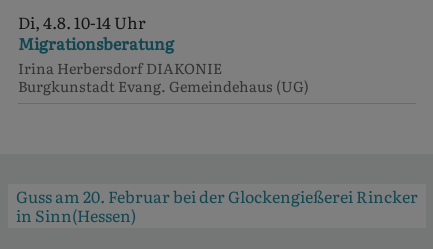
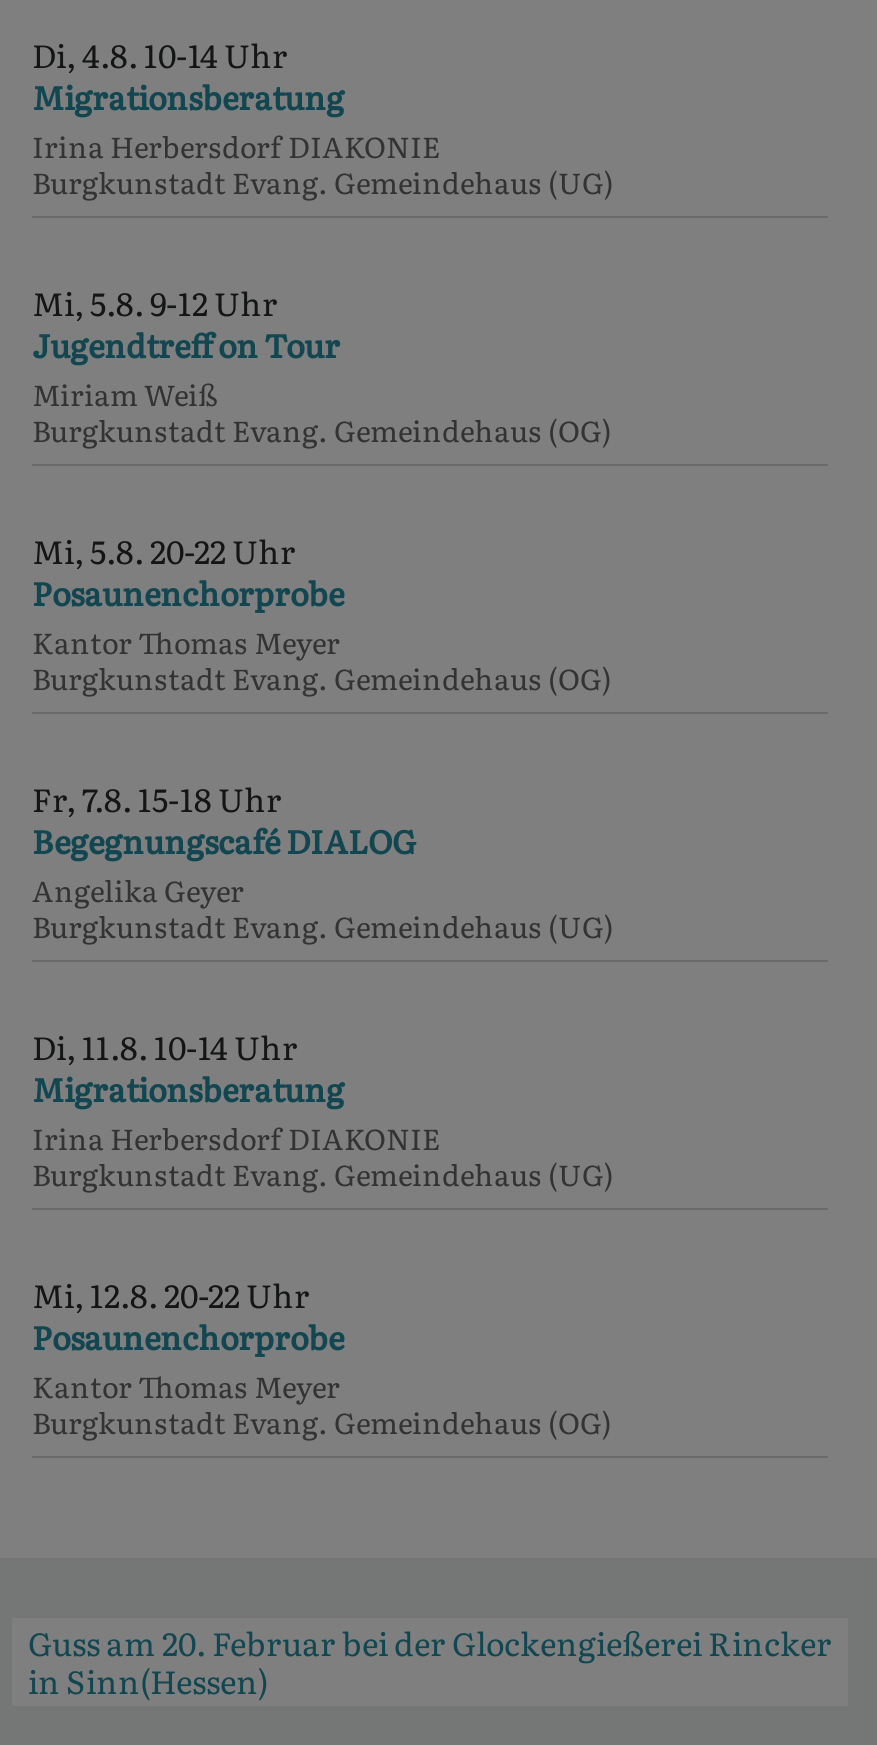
+ Mi, 5.8. 9-12 Uhr
+ Jugendtreff on Tour
+ Miriam Weiß
+ Burgkunstadt Evang. Gemeindehaus (OG)
+ Mi, 5.8. 20-22 Uhr
+ Posaunenchorprobe
+ Kantor Thomas Meyer
+ Burgkunstadt Evang. Gemeindehaus (OG)
+ Fr, 7.8. 15-18 Uhr
+ Begegnungscafé DIALOG
+ Angelika Geyer
+ Burgkunstadt Evang. Gemeindehaus (UG)
+ Di, 11.8. 10-14 Uhr
+ Migrationsberatung
+ Irina Herbersdorf DIAKONIE
+ Burgkunstadt Evang. Gemeindehaus (UG)
+ Mi, 12.8. 20-22 Uhr
+ Posaunenchorprobe
+ Kantor Thomas Meyer
+ Burgkunstadt Evang. Gemeindehaus (OG)
